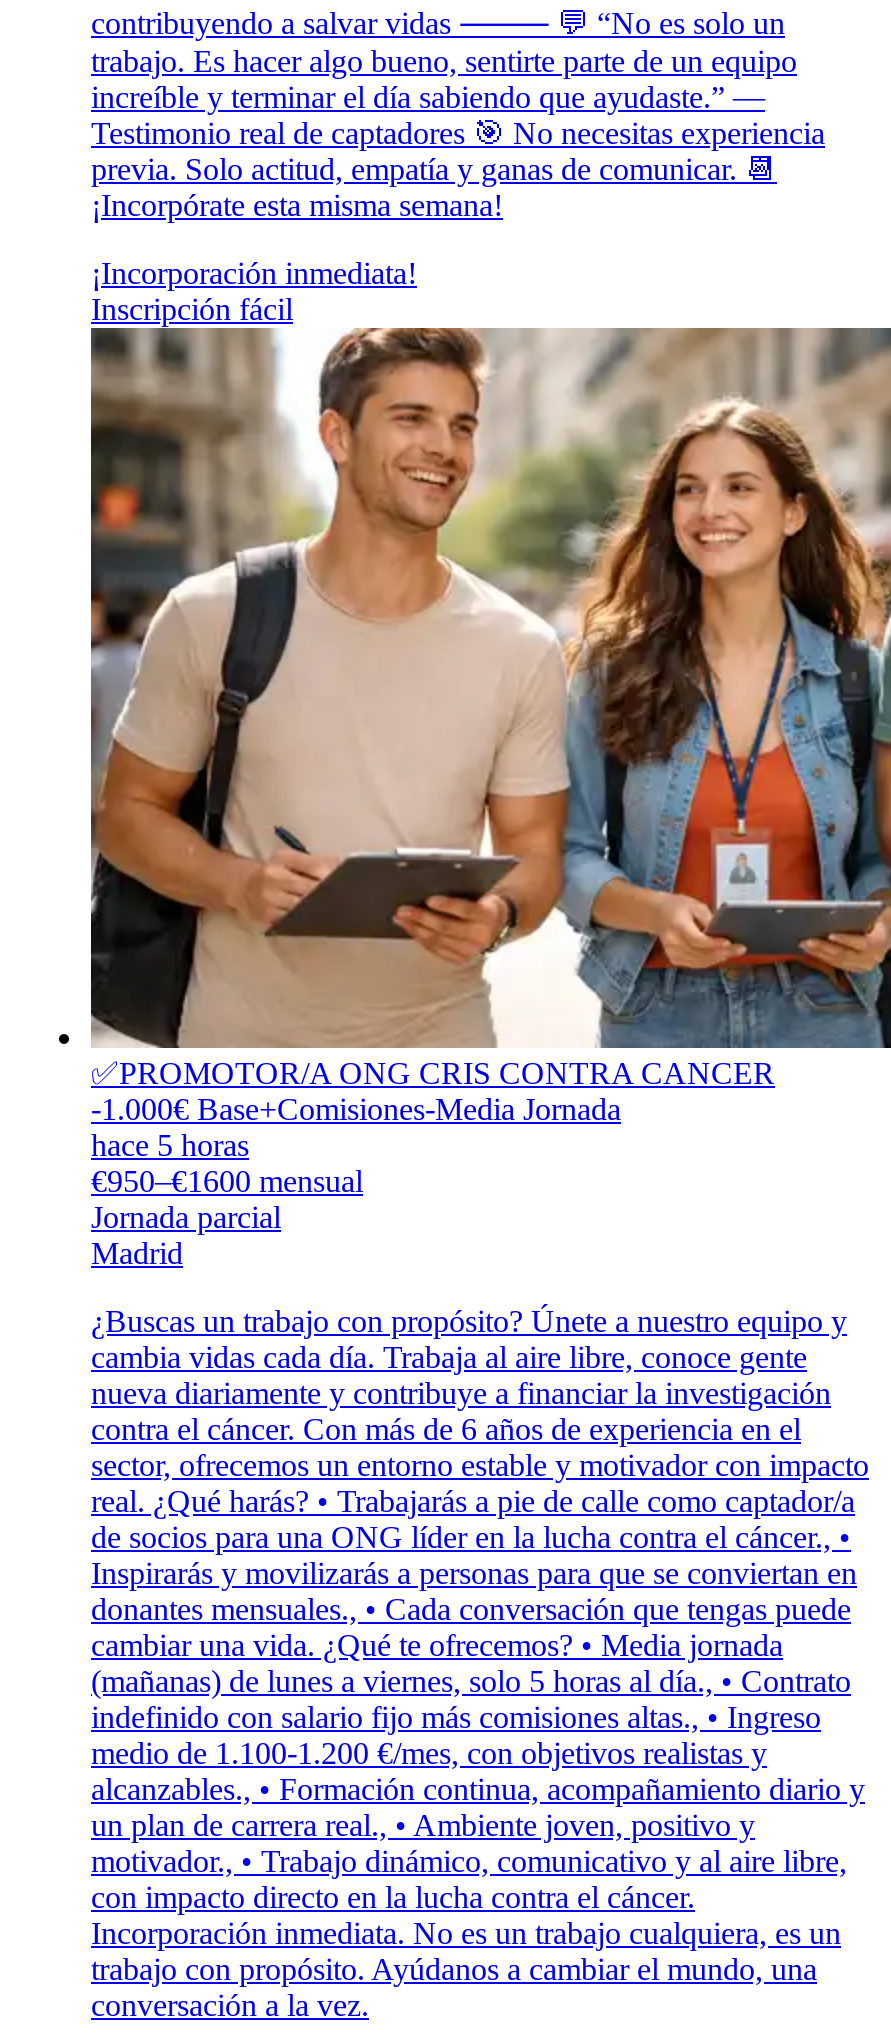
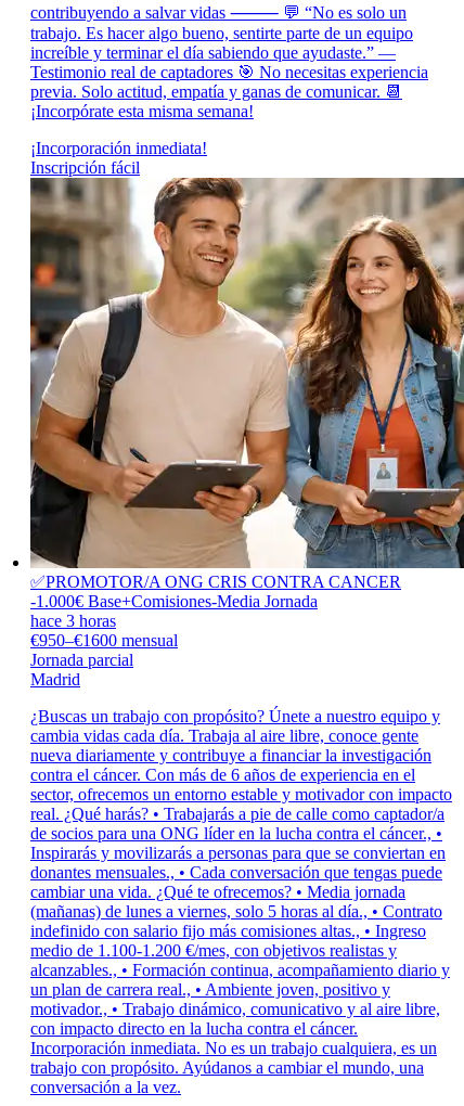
- hace 5 horas
+ hace 3 horas
